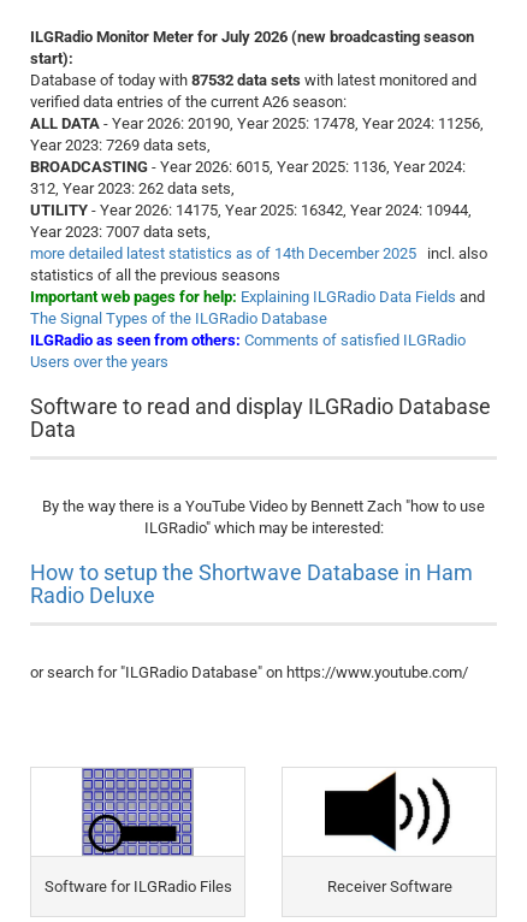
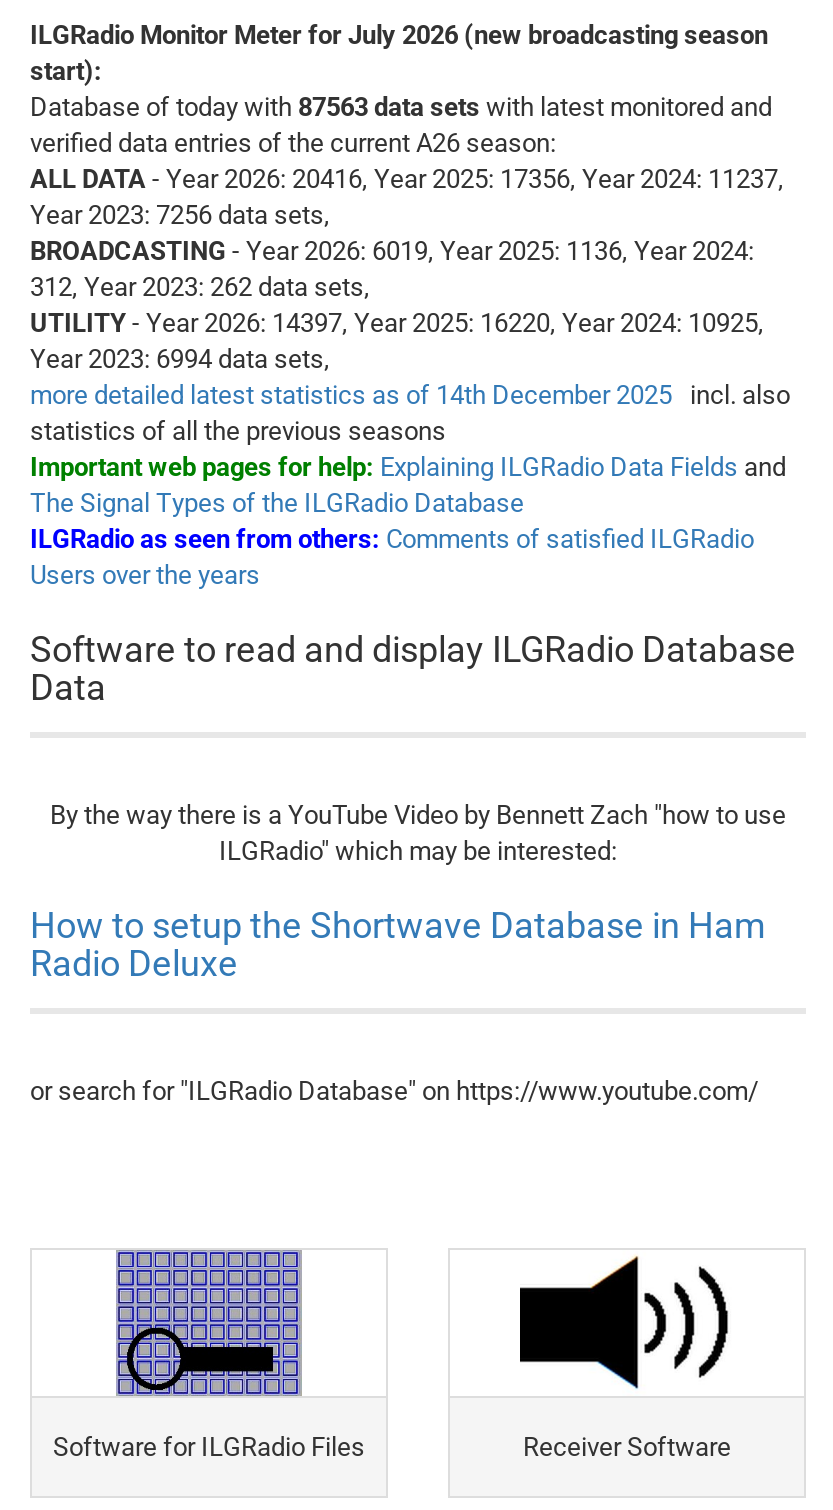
- Database of today with 87532 data sets with latest monitored and
+ Database of today with 87563 data sets with latest monitored and

- ALL DATA - Year 2026: 20190, Year 2025: 17478, Year 2024: 11256,
+ ALL DATA - Year 2026: 20416, Year 2025: 17356, Year 2024: 11237,

- Year 2023: 7269 data sets,
+ Year 2023: 7256 data sets,

- BROADCASTING - Year 2026: 6015, Year 2025: 1136, Year 2024:
+ BROADCASTING - Year 2026: 6019, Year 2025: 1136, Year 2024:

- UTILITY - Year 2026: 14175, Year 2025: 16342, Year 2024: 10944,
+ UTILITY - Year 2026: 14397, Year 2025: 16220, Year 2024: 10925,

- Year 2023: 7007 data sets,
+ Year 2023: 6994 data sets,
